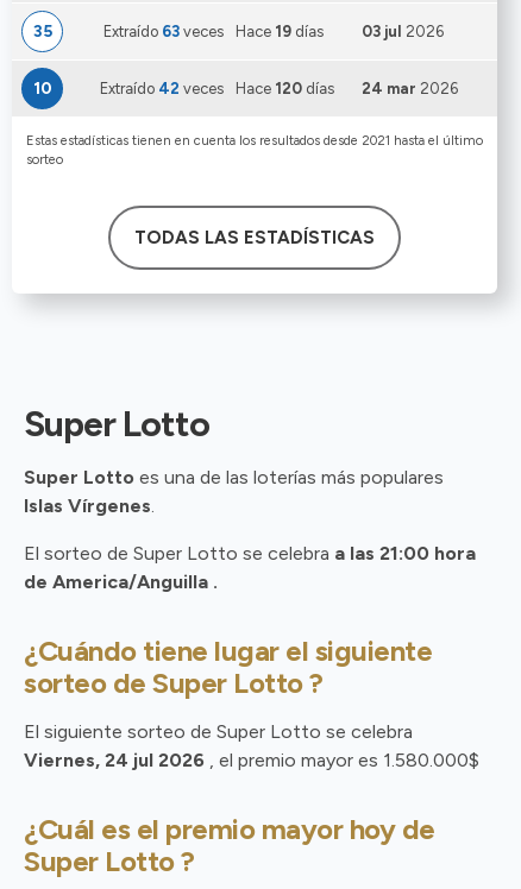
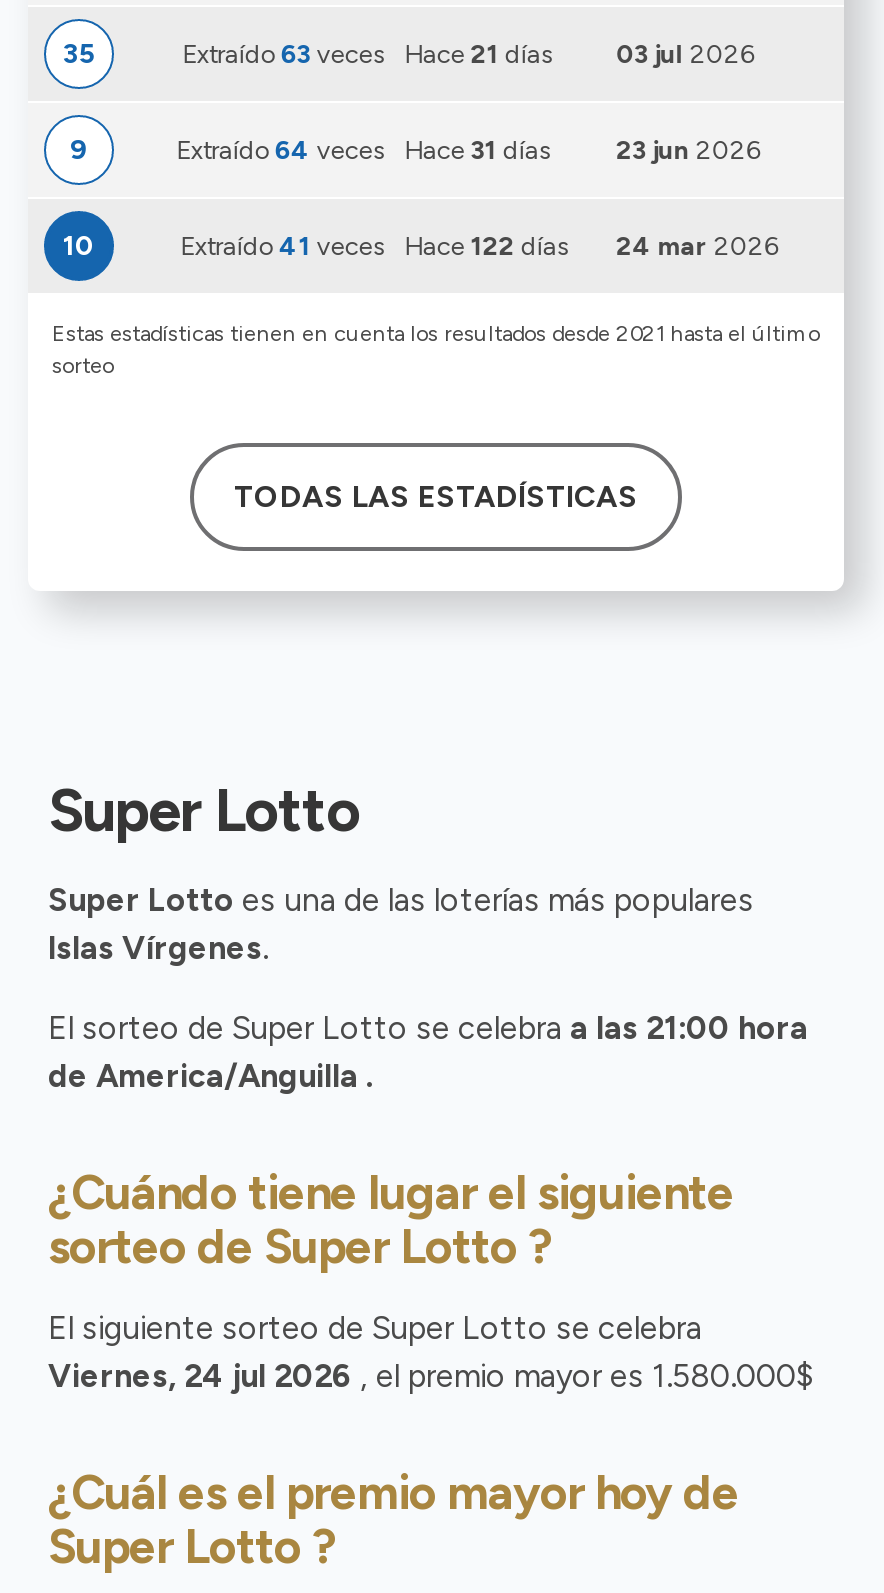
- Extraído 63 veces Hace 19 días
+ Extraído 63 veces Hace 21 días

+ 9
+ Extraído 64 veces
+ Hace 31 días
+ 23 jun 2026

- Extraído 42 veces
+ Extraído 41 veces

- Hace 120 días
+ Hace 122 días
